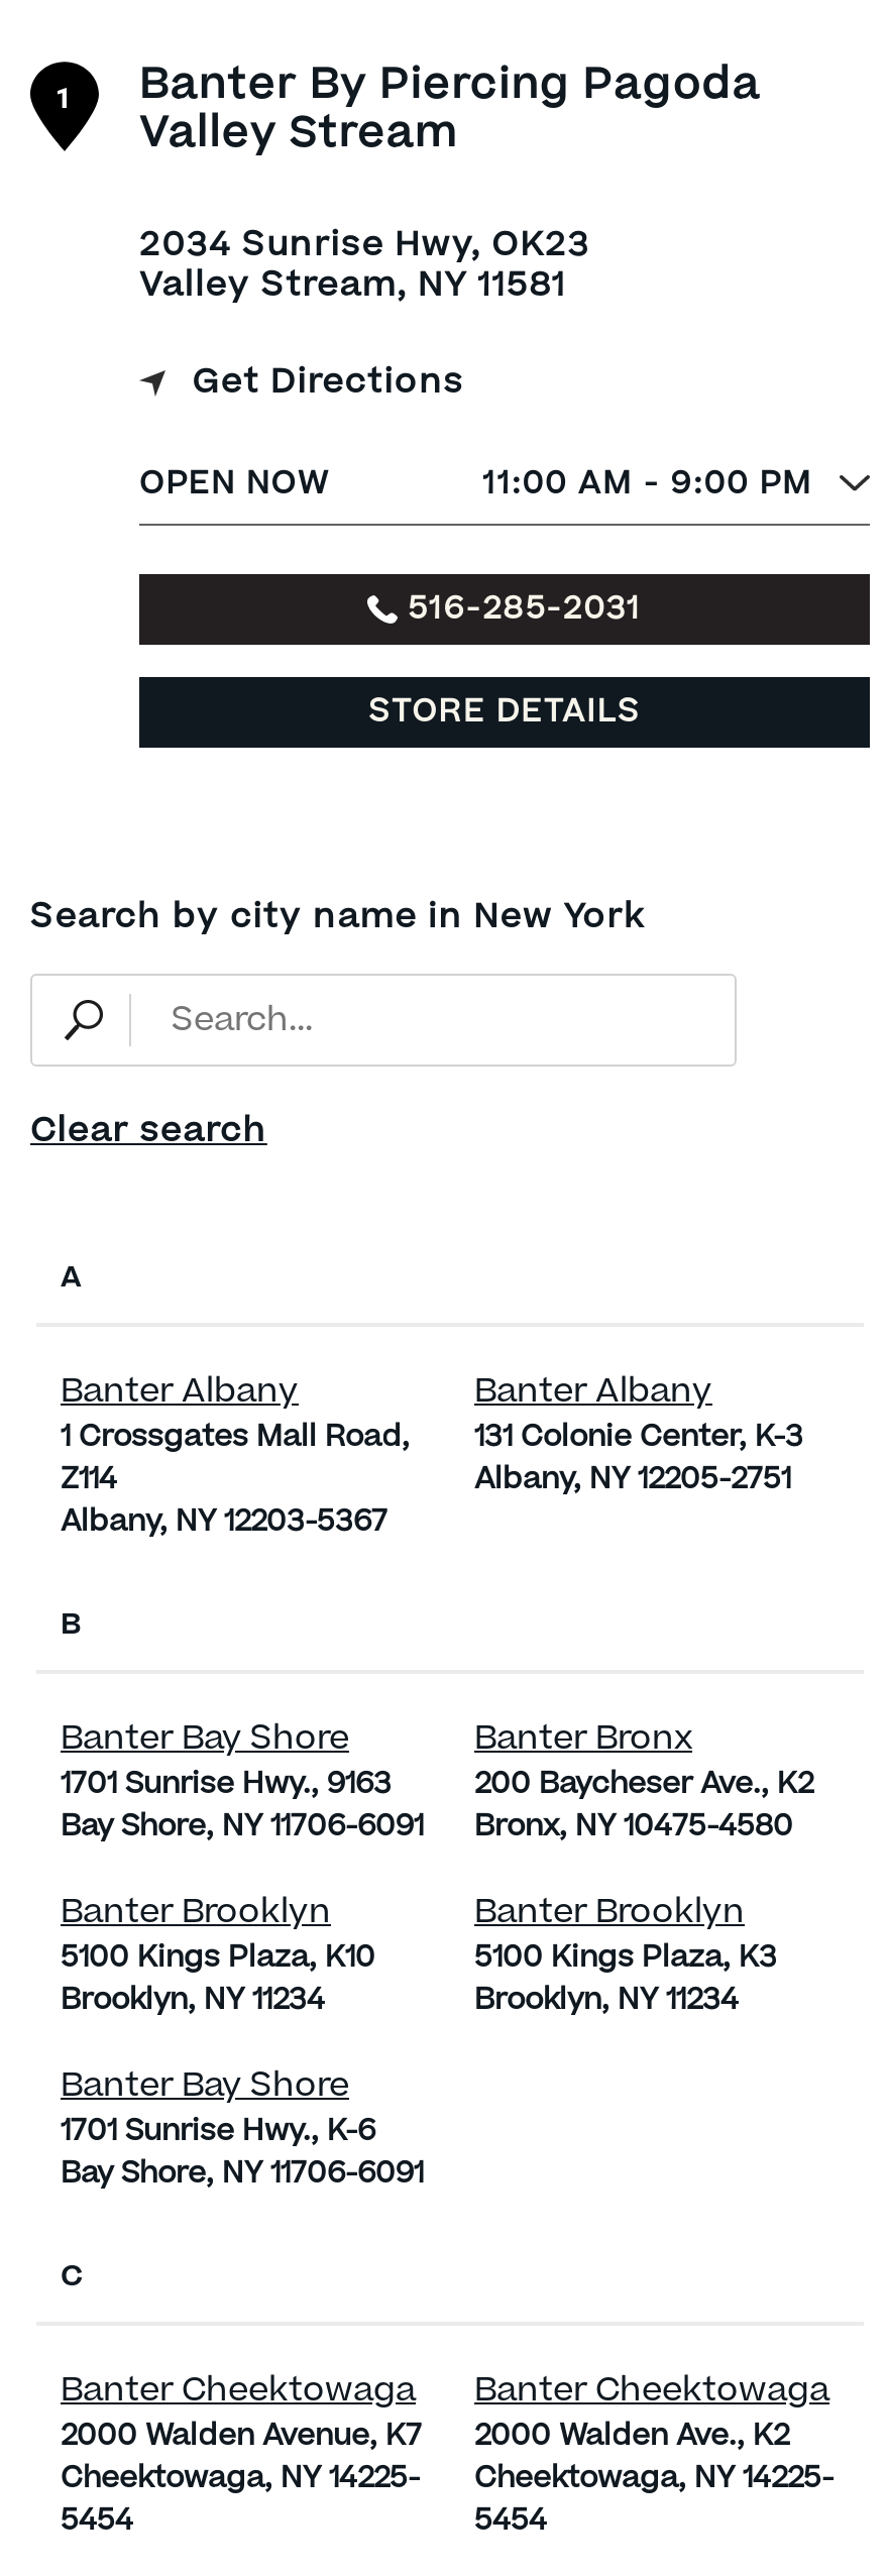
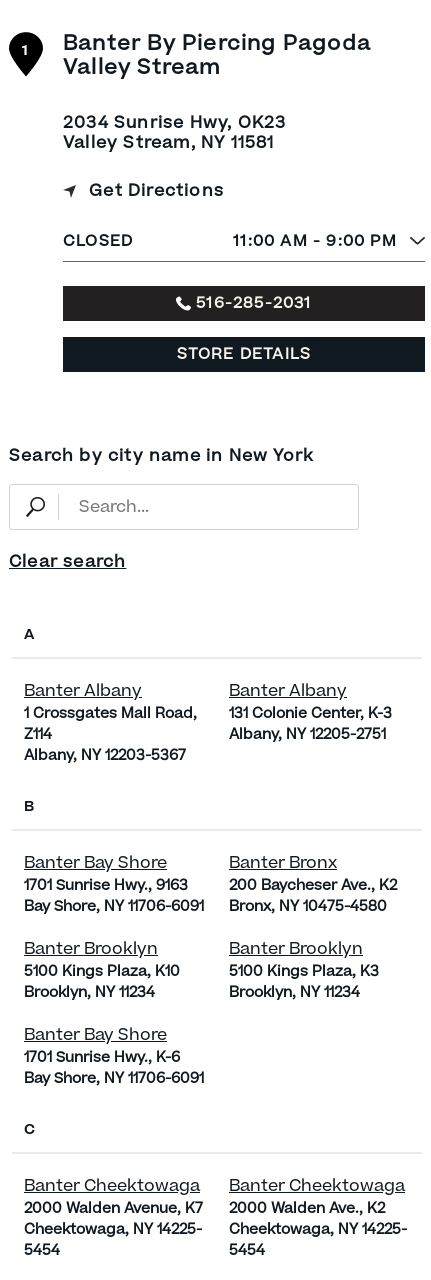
- OPEN NOW
+ CLOSED
